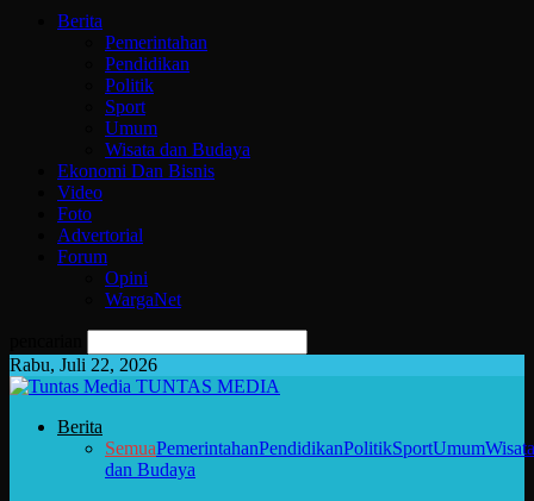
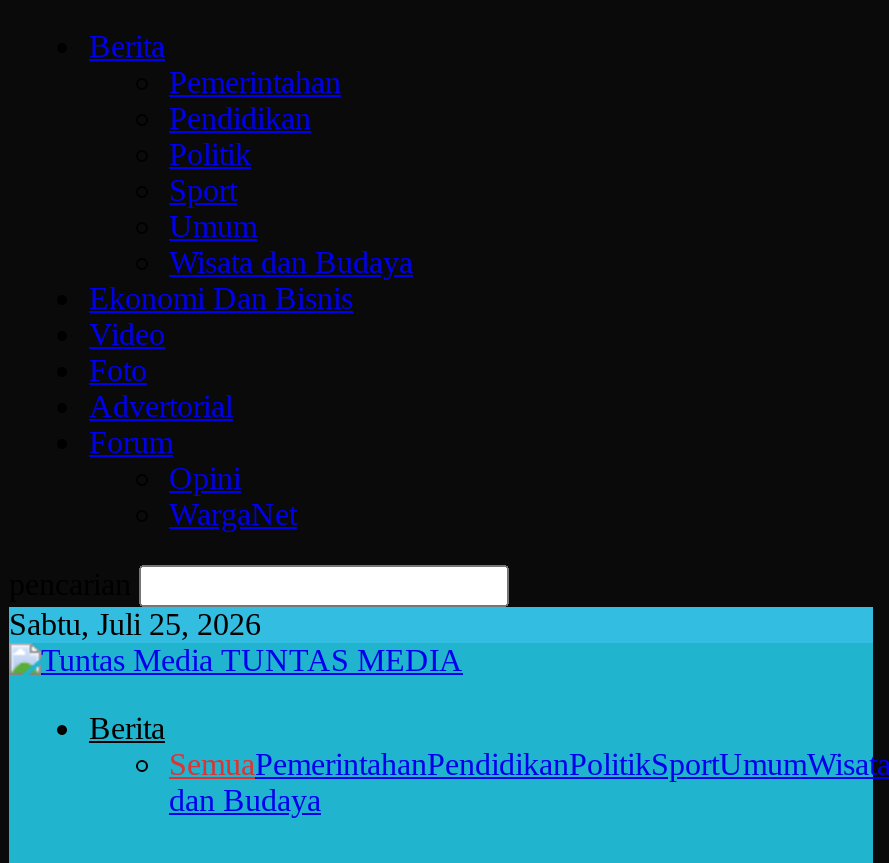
- Rabu, Juli 22, 2026
+ Sabtu, Juli 25, 2026
